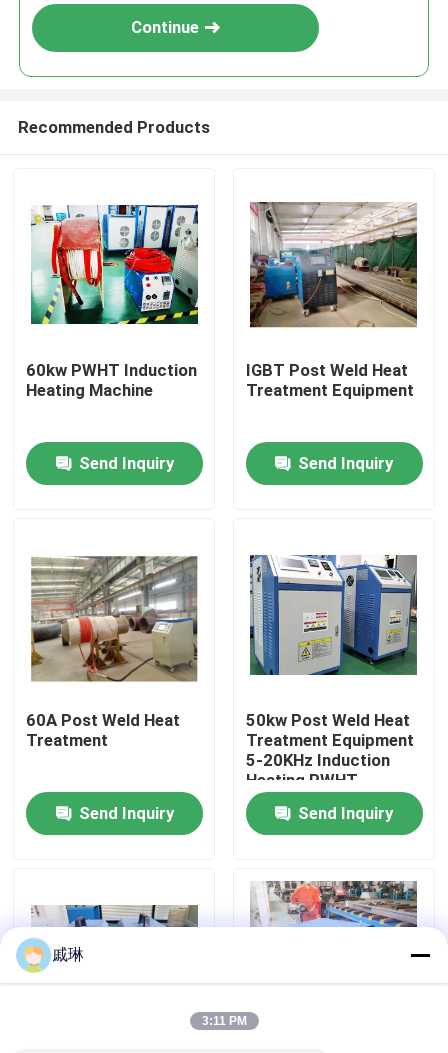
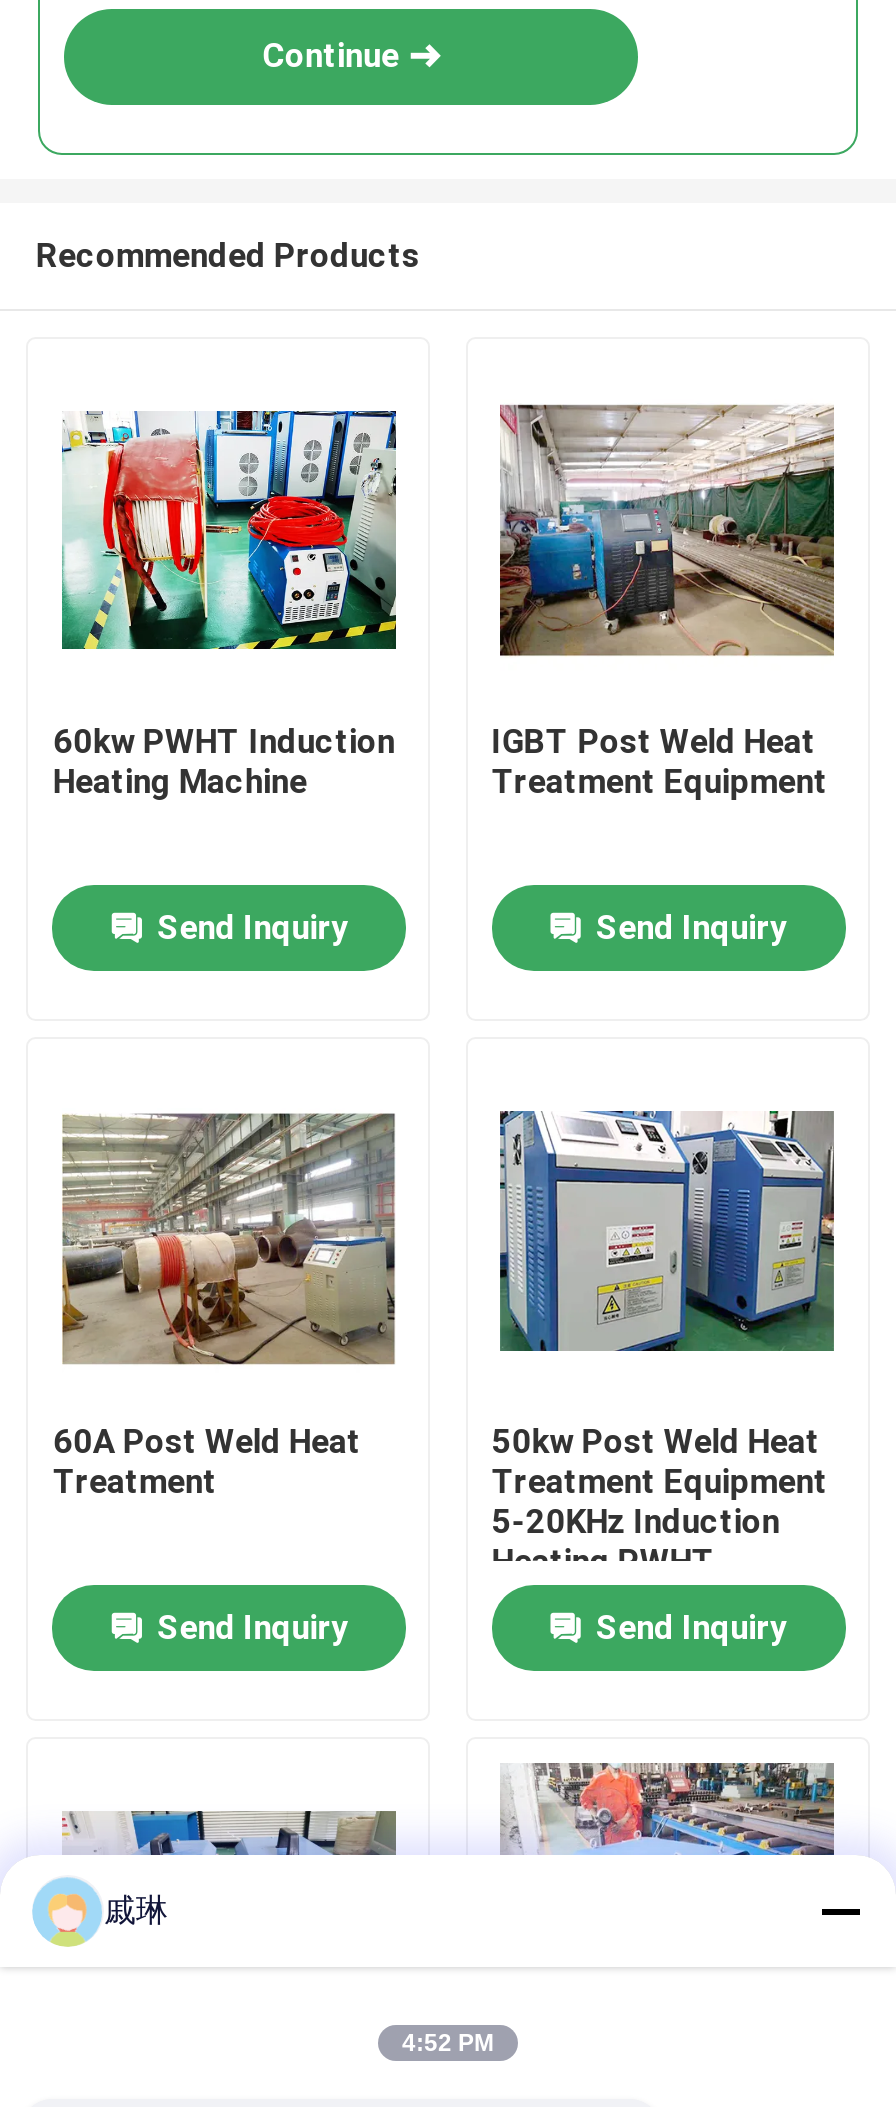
- 3:11 PM
+ 4:52 PM
